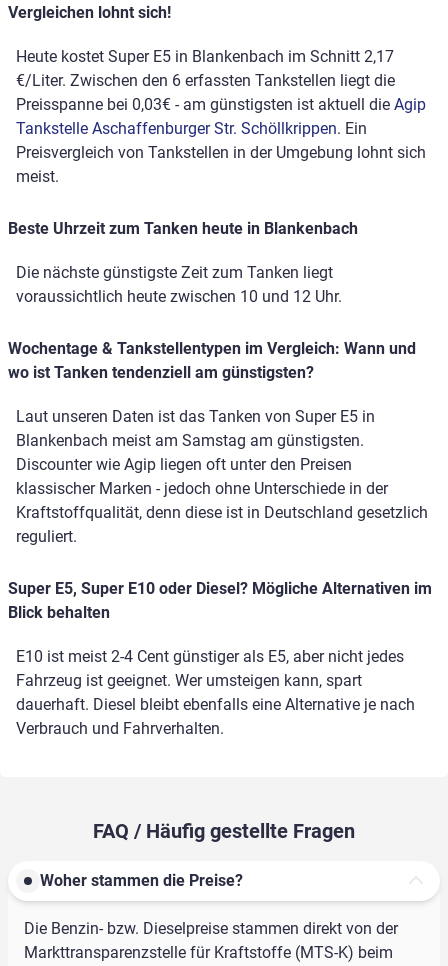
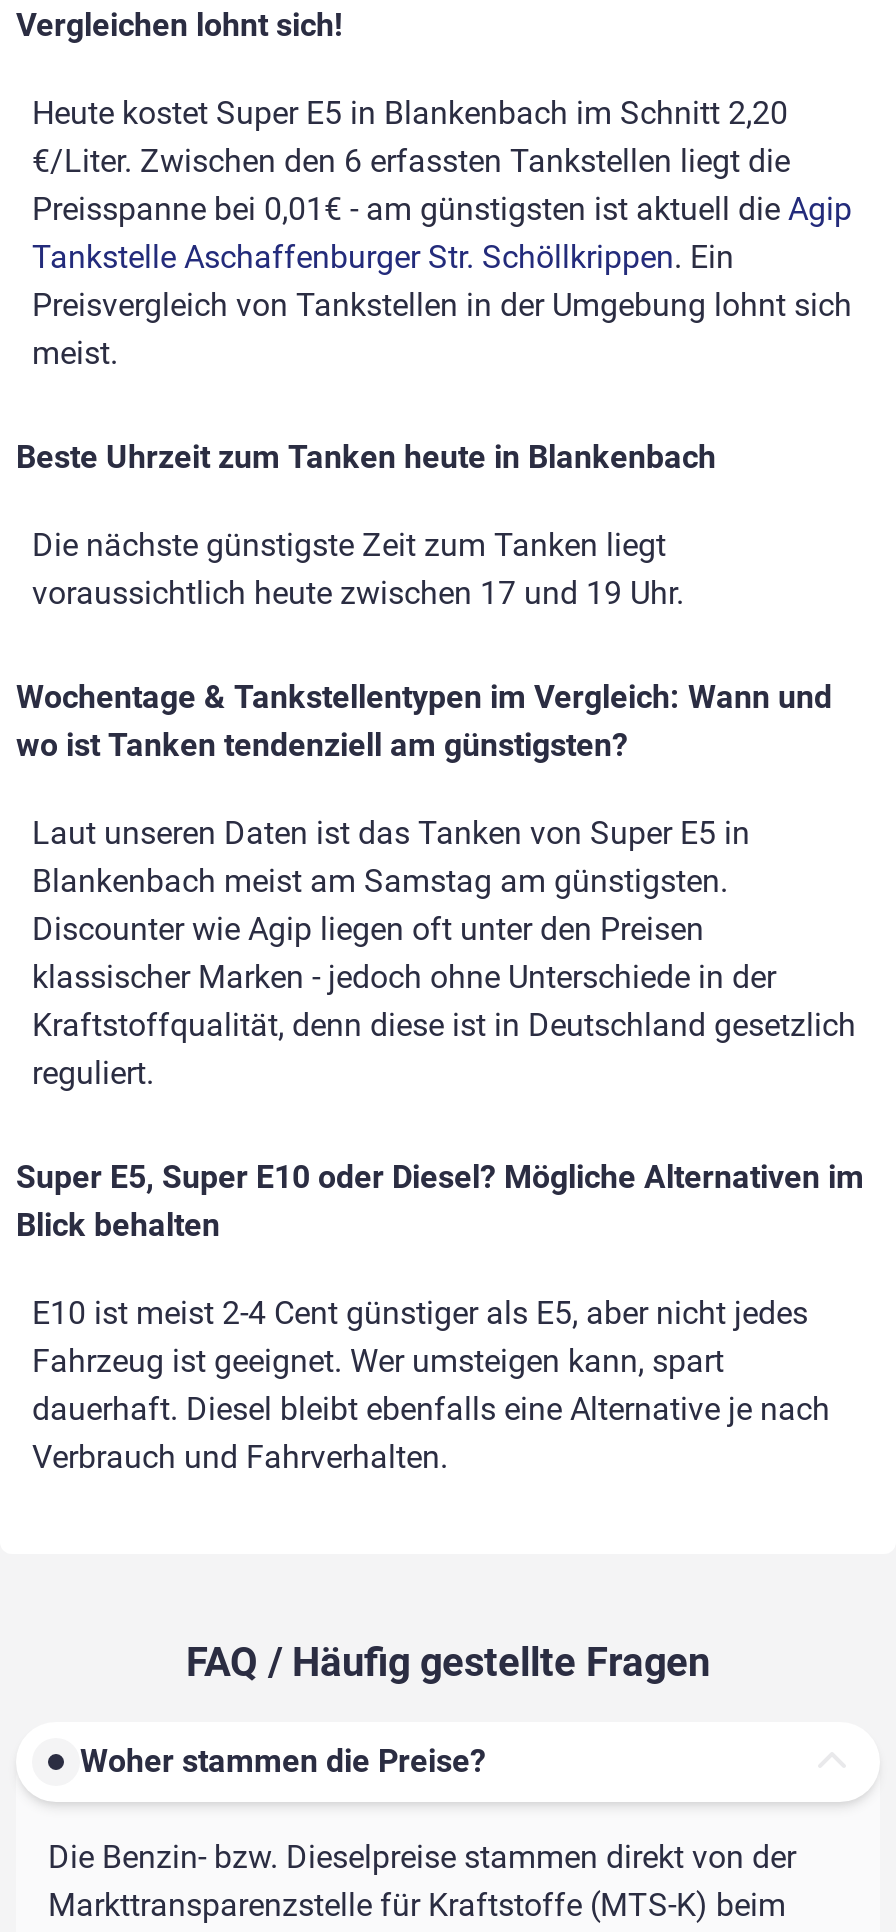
- Heute kostet Super E5 in Blankenbach im Schnitt 2,17
+ Heute kostet Super E5 in Blankenbach im Schnitt 2,20

- Preisspanne bei 0,03€ - am günstigsten ist aktuell die Agip
+ Preisspanne bei 0,01€ - am günstigsten ist aktuell die Agip

- voraussichtlich heute zwischen 10 und 12 Uhr.
+ voraussichtlich heute zwischen 17 und 19 Uhr.
